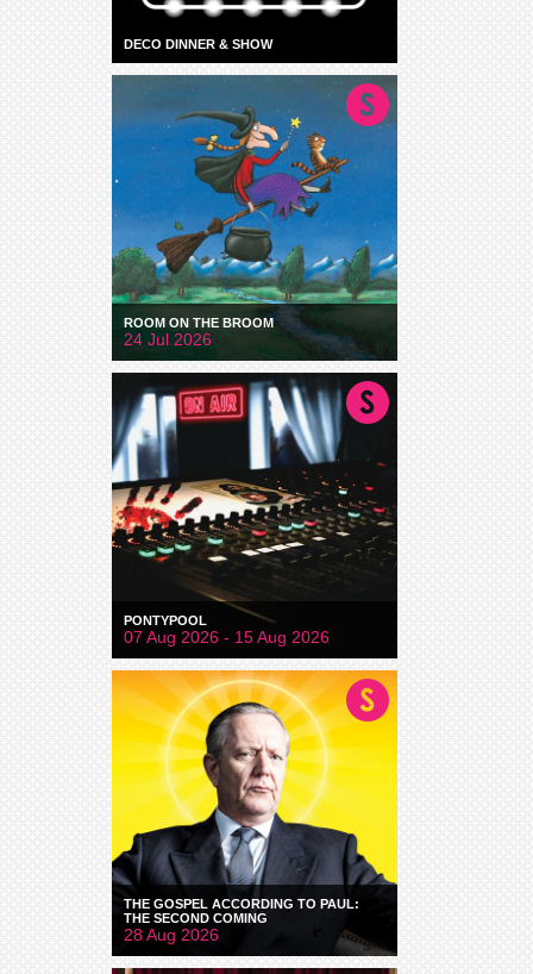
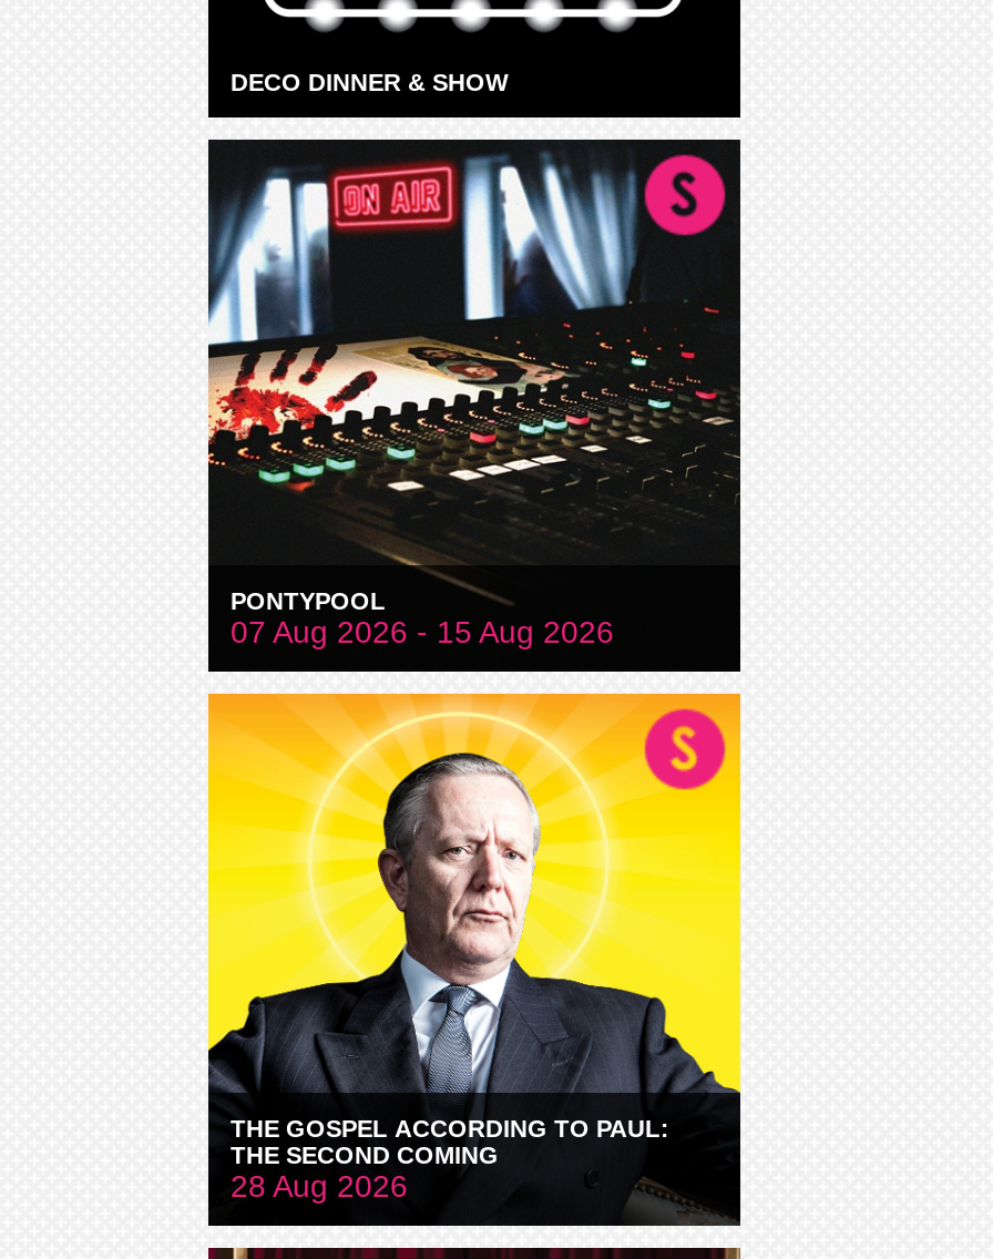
- [image]
- ROOM ON THE BROOM
- 24 Jul 2026
